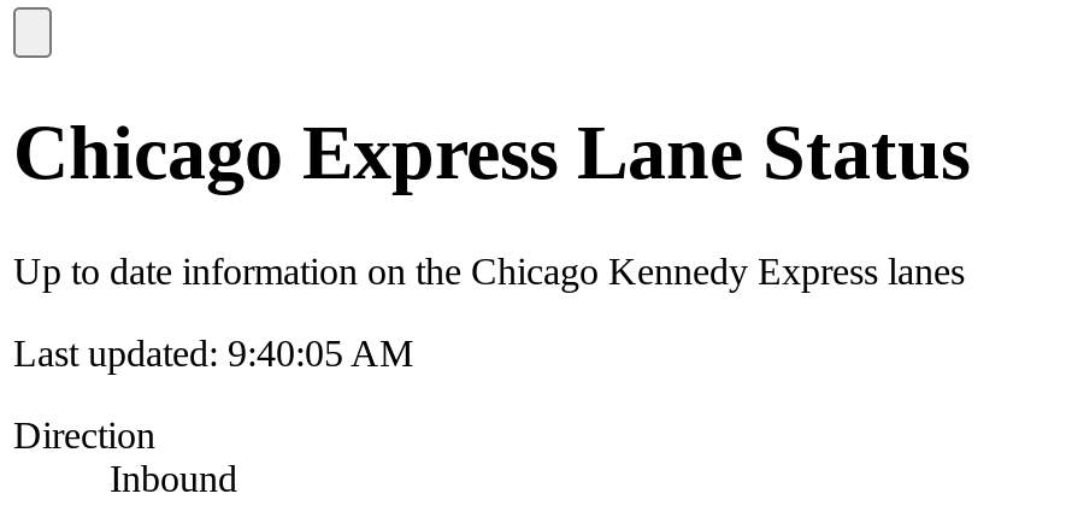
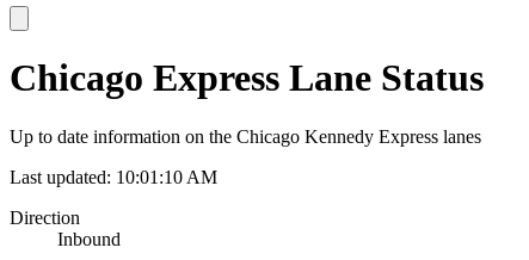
- Last updated: 9:40:05 AM
+ Last updated: 10:01:10 AM
